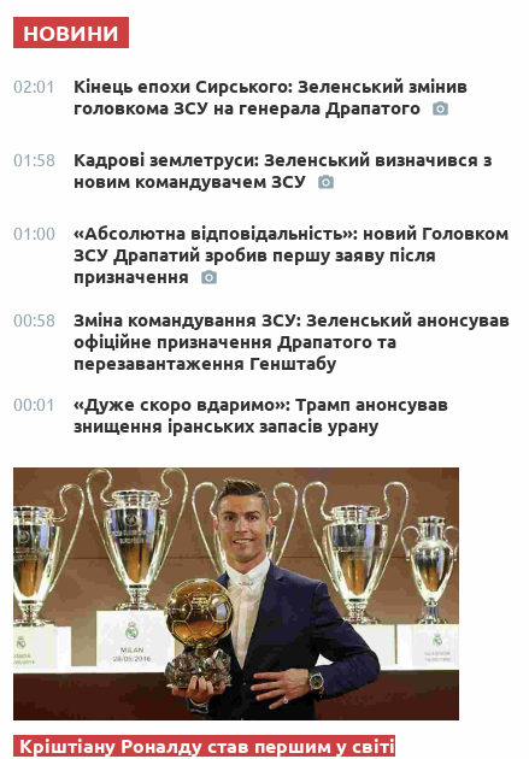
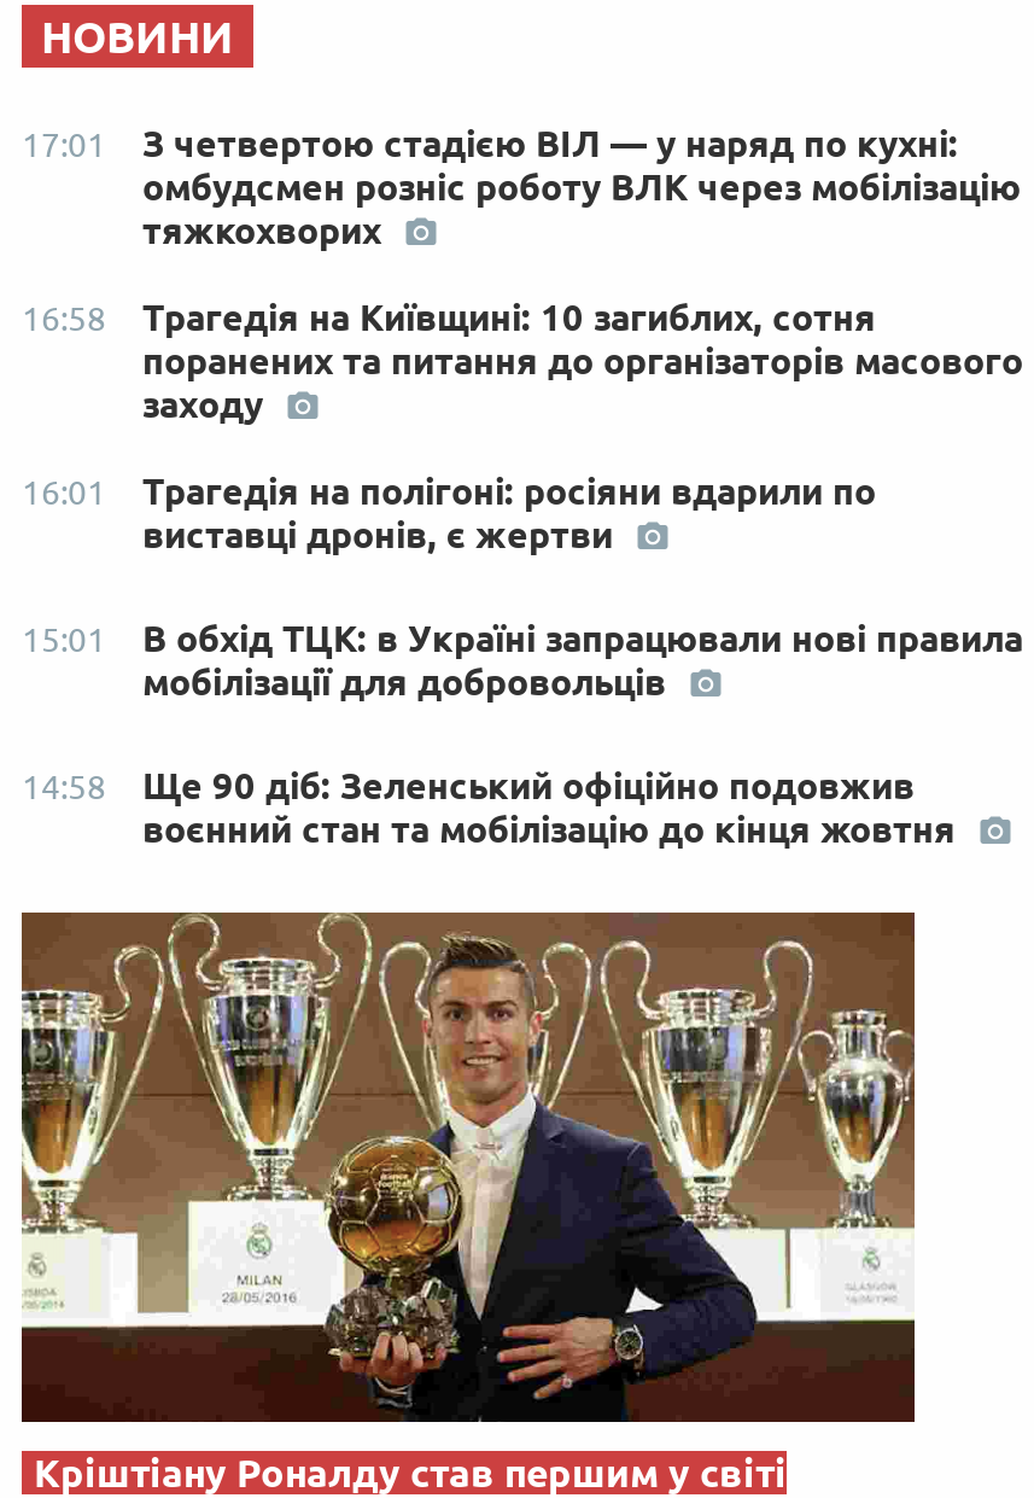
- 02:01
- Кінець епохи Сирського: Зеленський змінив
- головкома ЗСУ на генерала Драпатого
+ 17:01
+ З четвертою стадією ВІЛ — у наряд по кухні:
+ омбудсмен розніс роботу ВЛК через мобілізацію
+ тяжкохворих

- 01:58
- Кадрові землетруси: Зеленський визначився з
- новим командувачем ЗСУ
+ 16:58
+ Трагедія на Київщині: 10 загиблих, сотня
+ поранених та питання до організаторів масового
+ заходу

- 01:00
- «Абсолютна відповідальність»: новий Головком
- ЗСУ Драпатий зробив першу заяву після
- призначення
+ 16:01
+ Трагедія на полігоні: росіяни вдарили по
+ виставці дронів, є жертви

- 00:58
- Зміна командування ЗСУ: Зеленський анонсував
- офіційне призначення Драпатого та
- перезавантаження Генштабу
+ 15:01
+ В обхід ТЦК: в Україні запрацювали нові правила
+ мобілізації для добровольців

- 00:01
- «Дуже скоро вдаримо»: Трамп анонсував
- знищення іранських запасів урану
+ 14:58
+ Ще 90 діб: Зеленський офіційно подовжив
+ воєнний стан та мобілізацію до кінця жовтня
